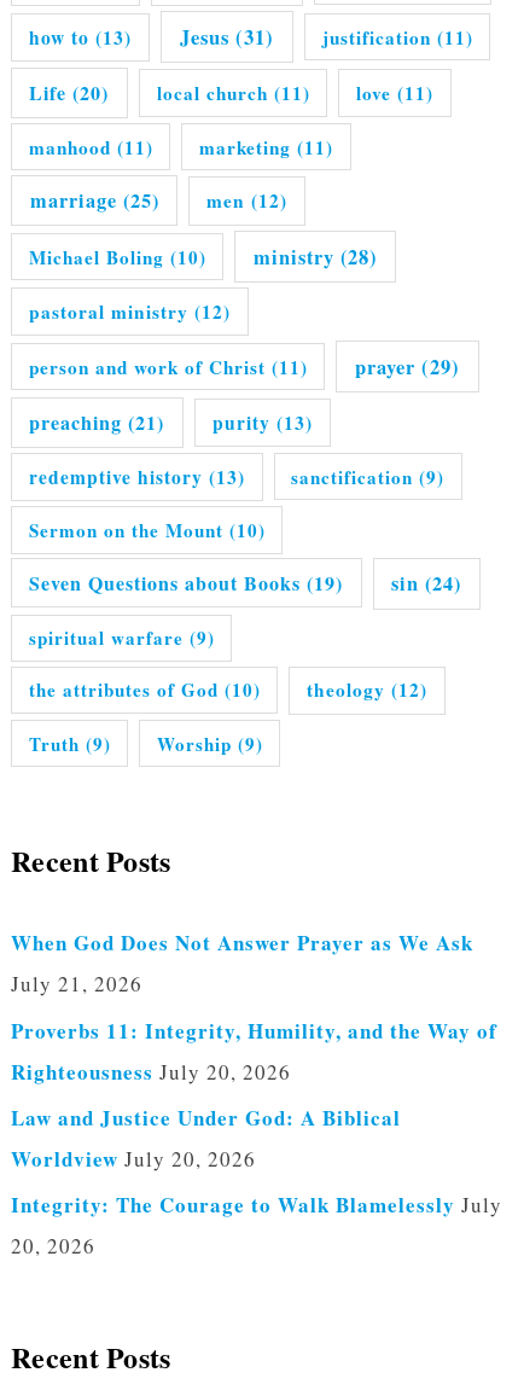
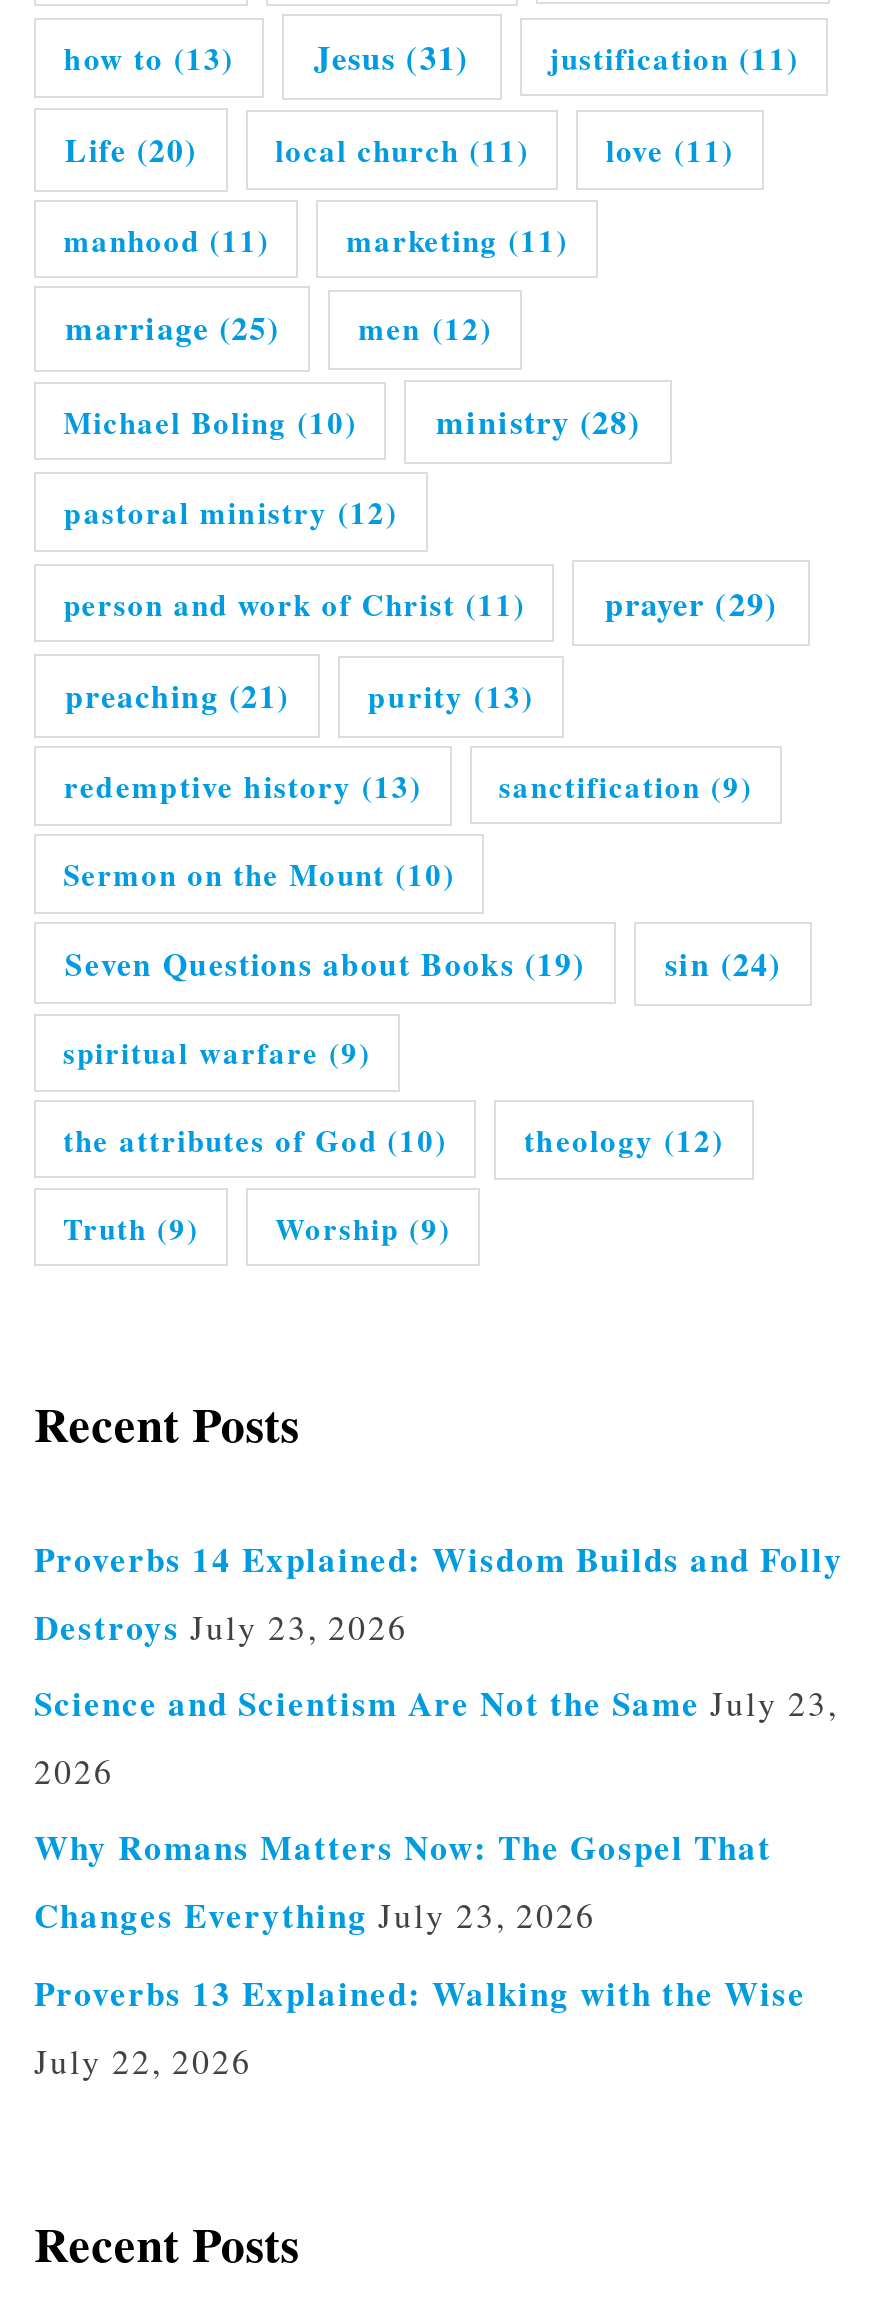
- When God Does Not Answer Prayer as We Ask
- July 21, 2026
+ Proverbs 14 Explained: Wisdom Builds and Folly
+ Destroys July 23, 2026

- Proverbs 11: Integrity, Humility, and the Way of
- Righteousness July 20, 2026
+ Science and Scientism Are Not the Same July 23,
+ 2026

- Law and Justice Under God: A Biblical
- Worldview July 20, 2026
+ Why Romans Matters Now: The Gospel That
+ Changes Everything July 23, 2026

- Integrity: The Courage to Walk Blamelessly July
- 20, 2026
+ Proverbs 13 Explained: Walking with the Wise
+ July 22, 2026
